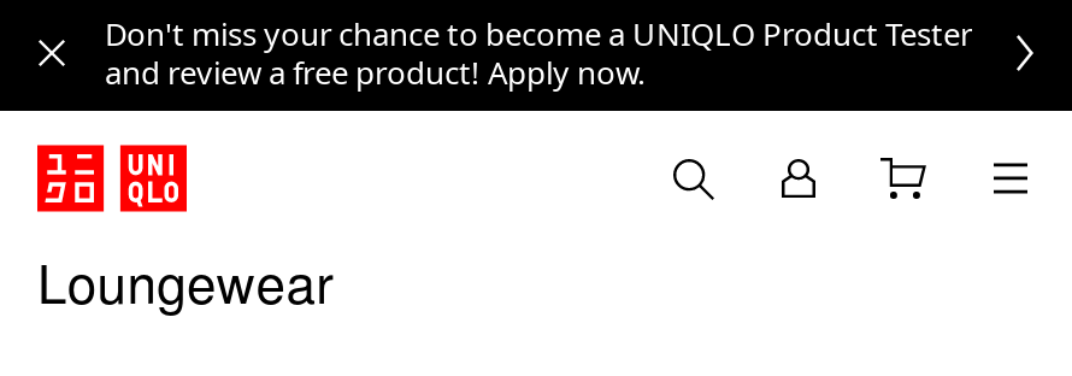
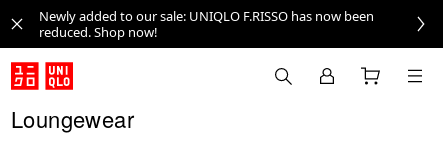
- Don't miss your chance to become a UNIQLO Product Tester
- and review a free product! Apply now.
+ Newly added to our sale: UNIQLO F.RISSO has now been
+ reduced. Shop now!
